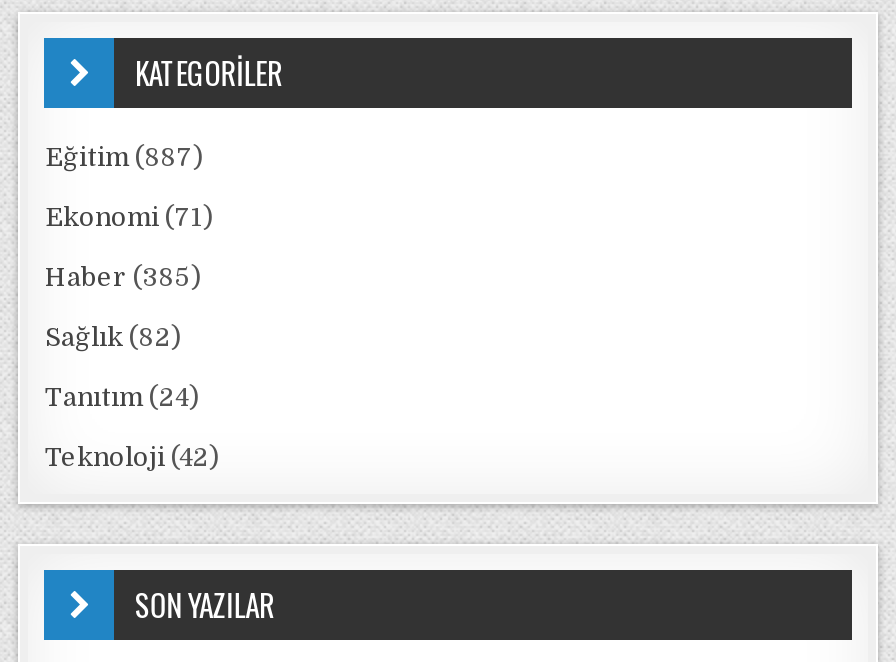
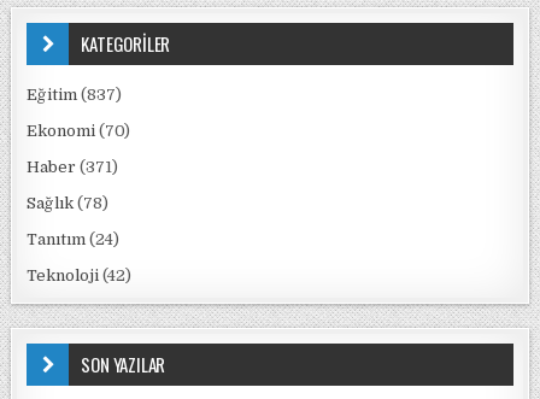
- Eğitim (887)
+ Eğitim (837)

- Ekonomi (71)
+ Ekonomi (70)

- Haber (385)
+ Haber (371)

- Sağlık (82)
+ Sağlık (78)
